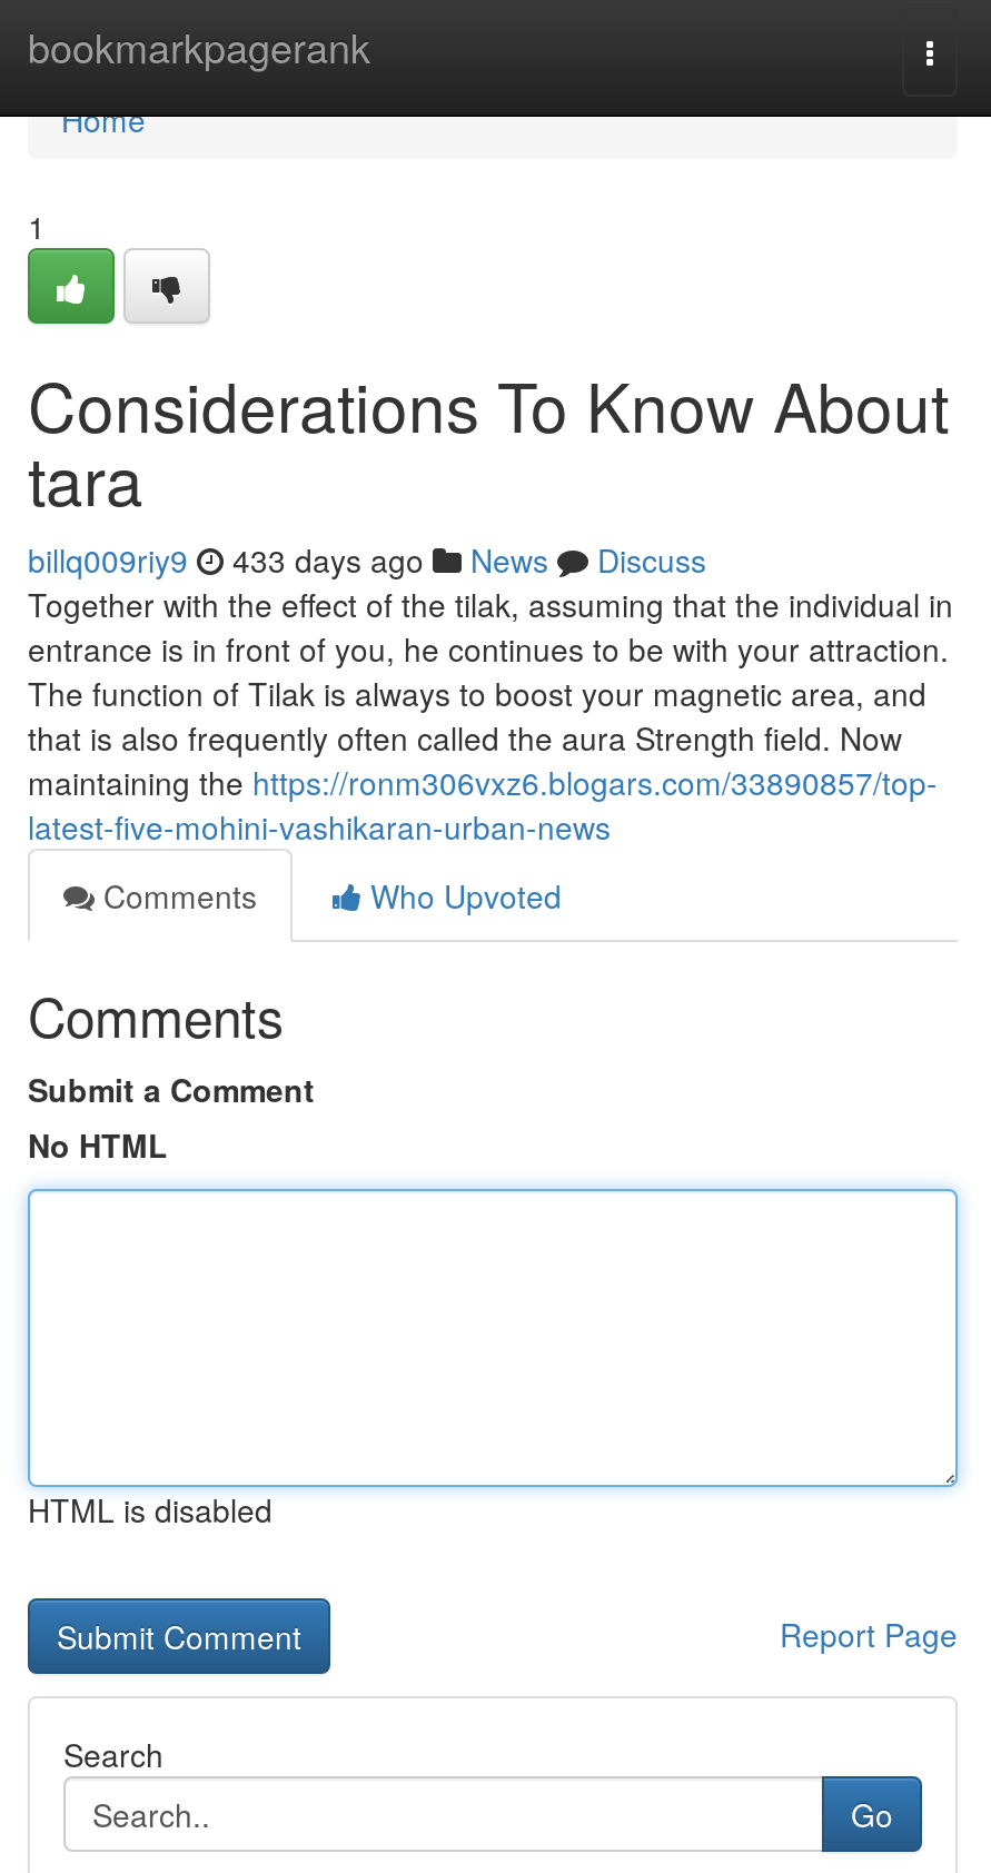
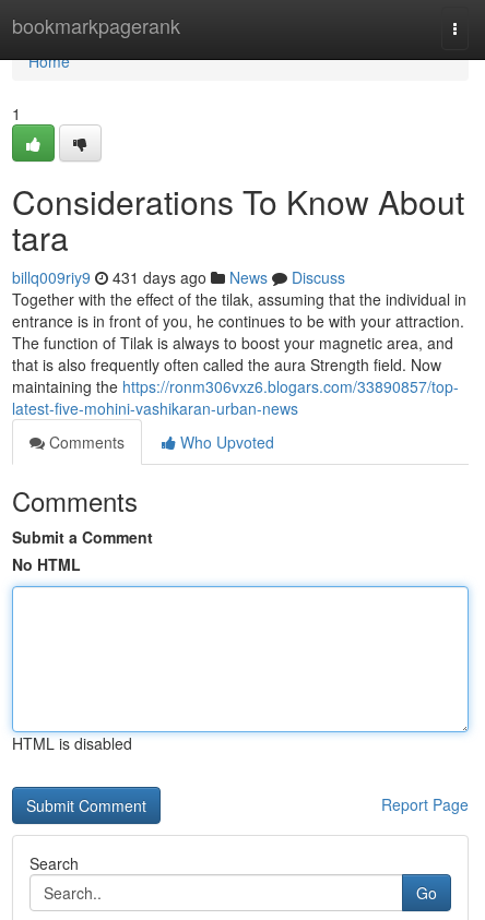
- billq009riy9 433 days ago News Discuss
+ billq009riy9 431 days ago News Discuss
